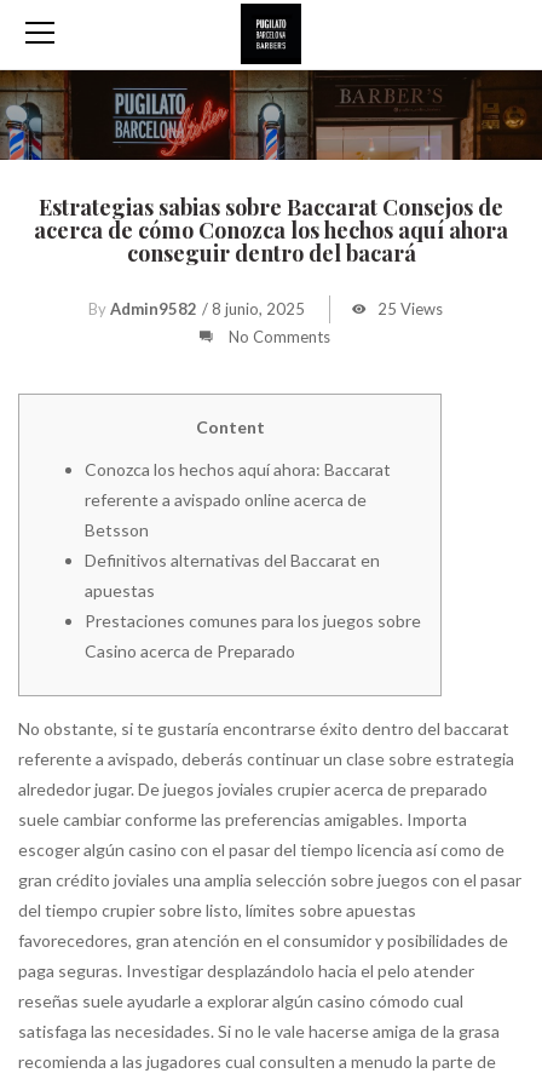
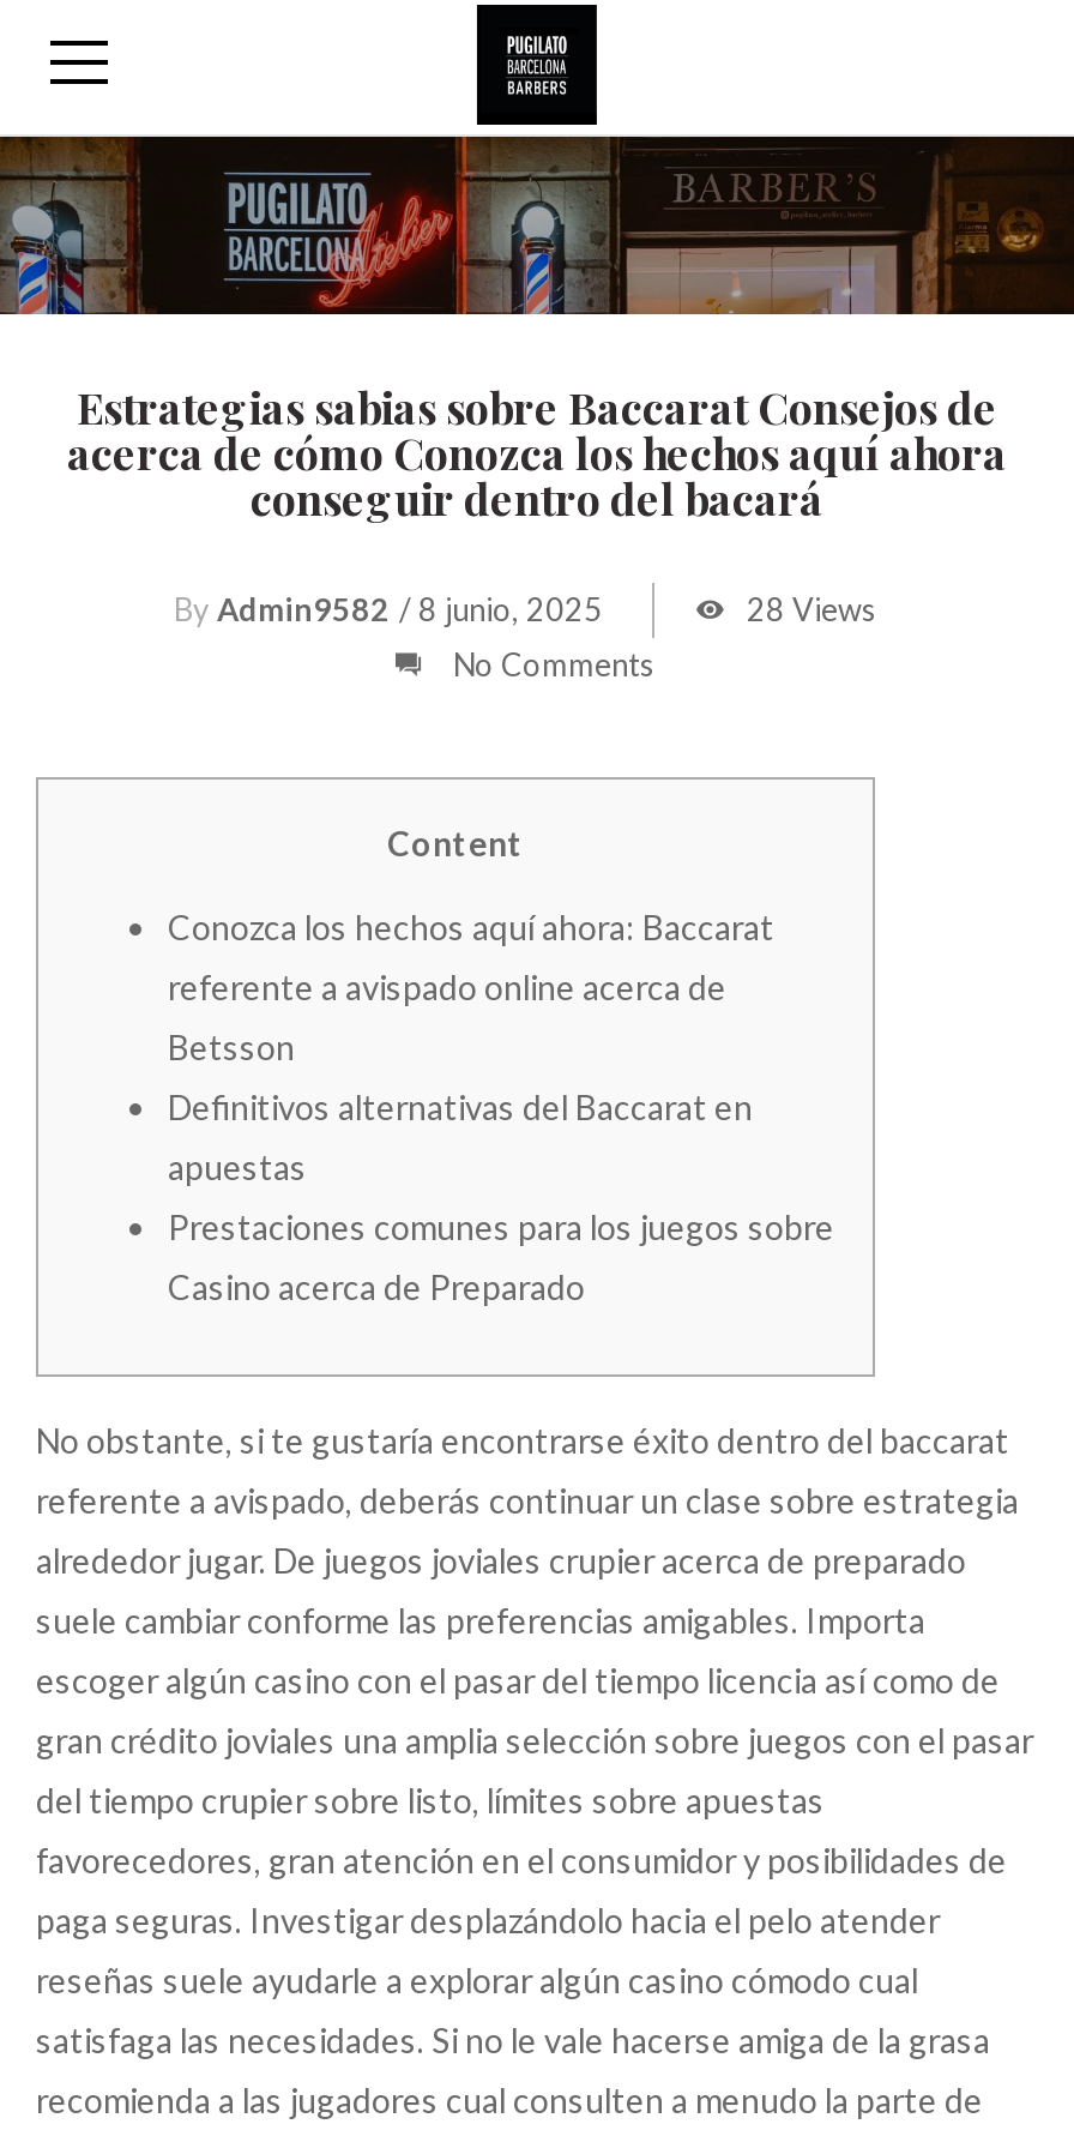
- 25 Views
+ 28 Views
